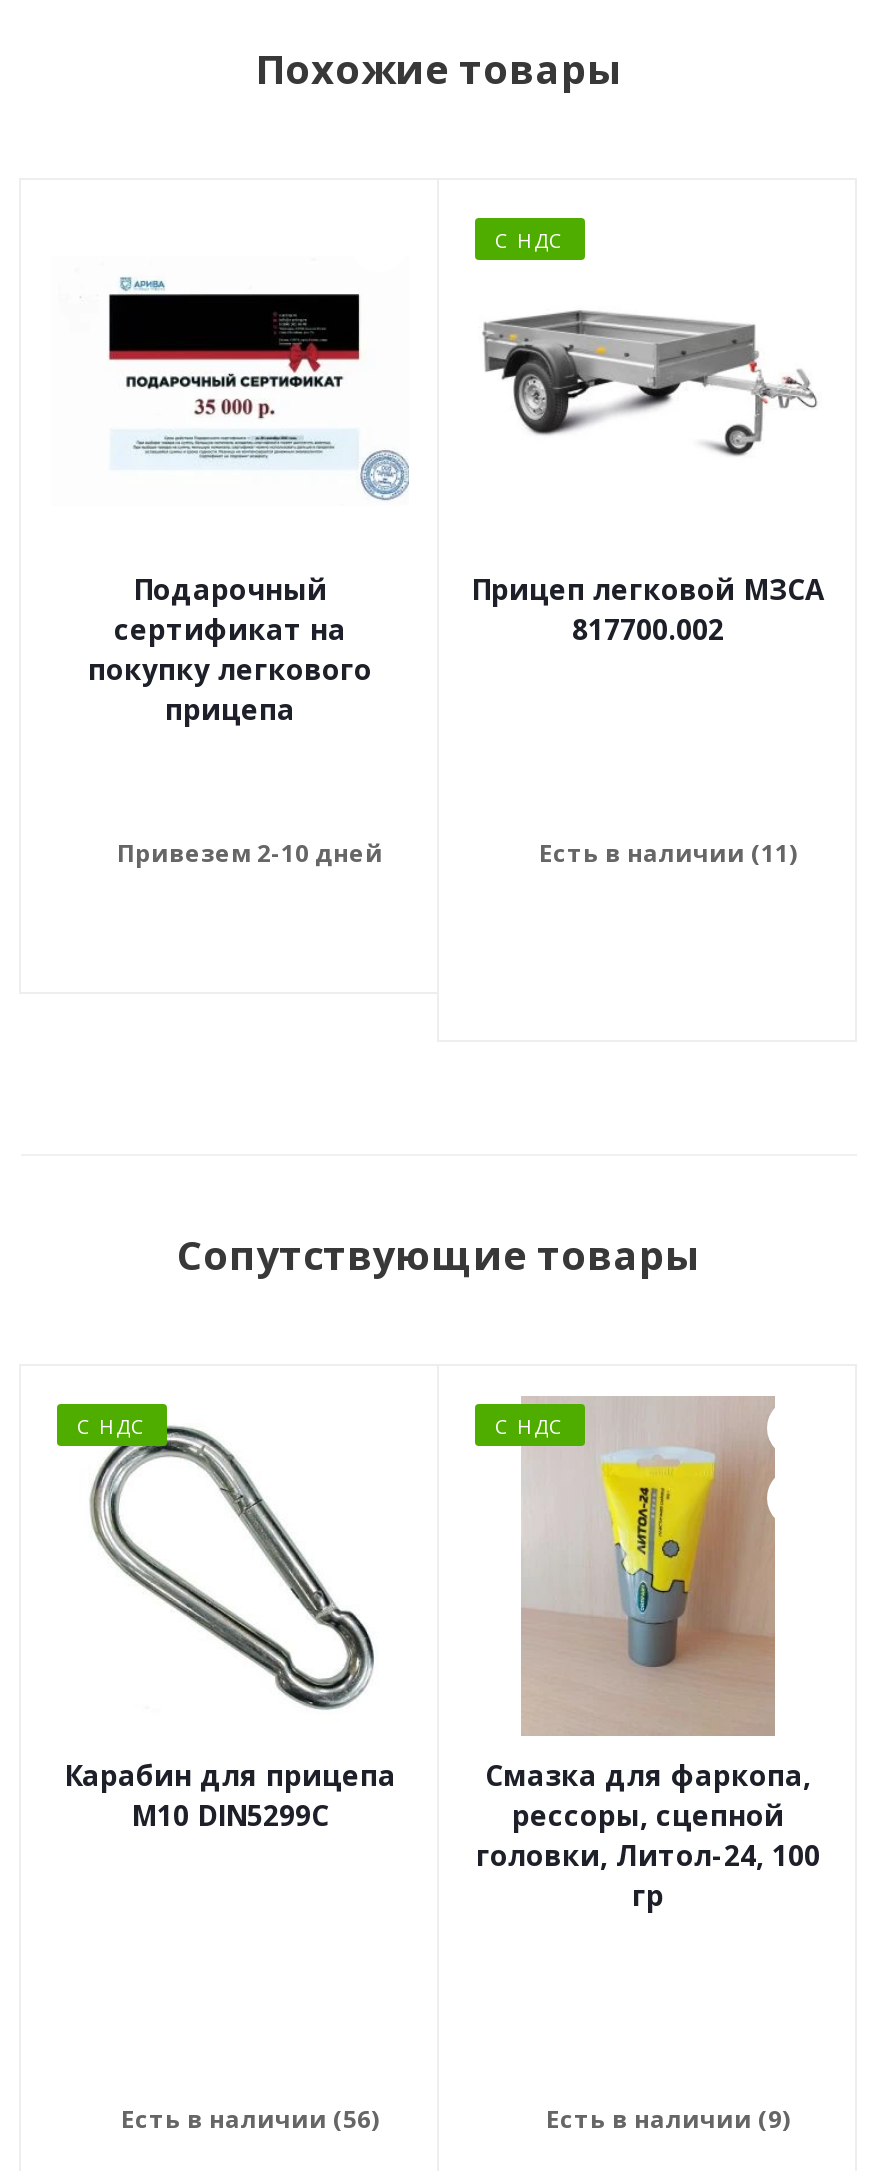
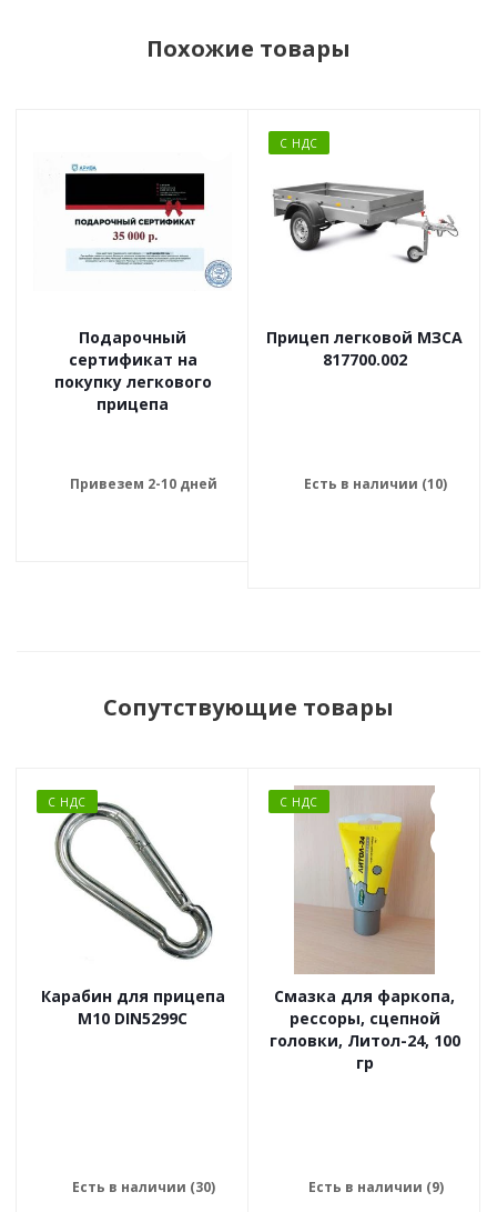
- Есть в наличии (11)
+ Есть в наличии (10)

- Есть в наличии (56)
+ Есть в наличии (30)
